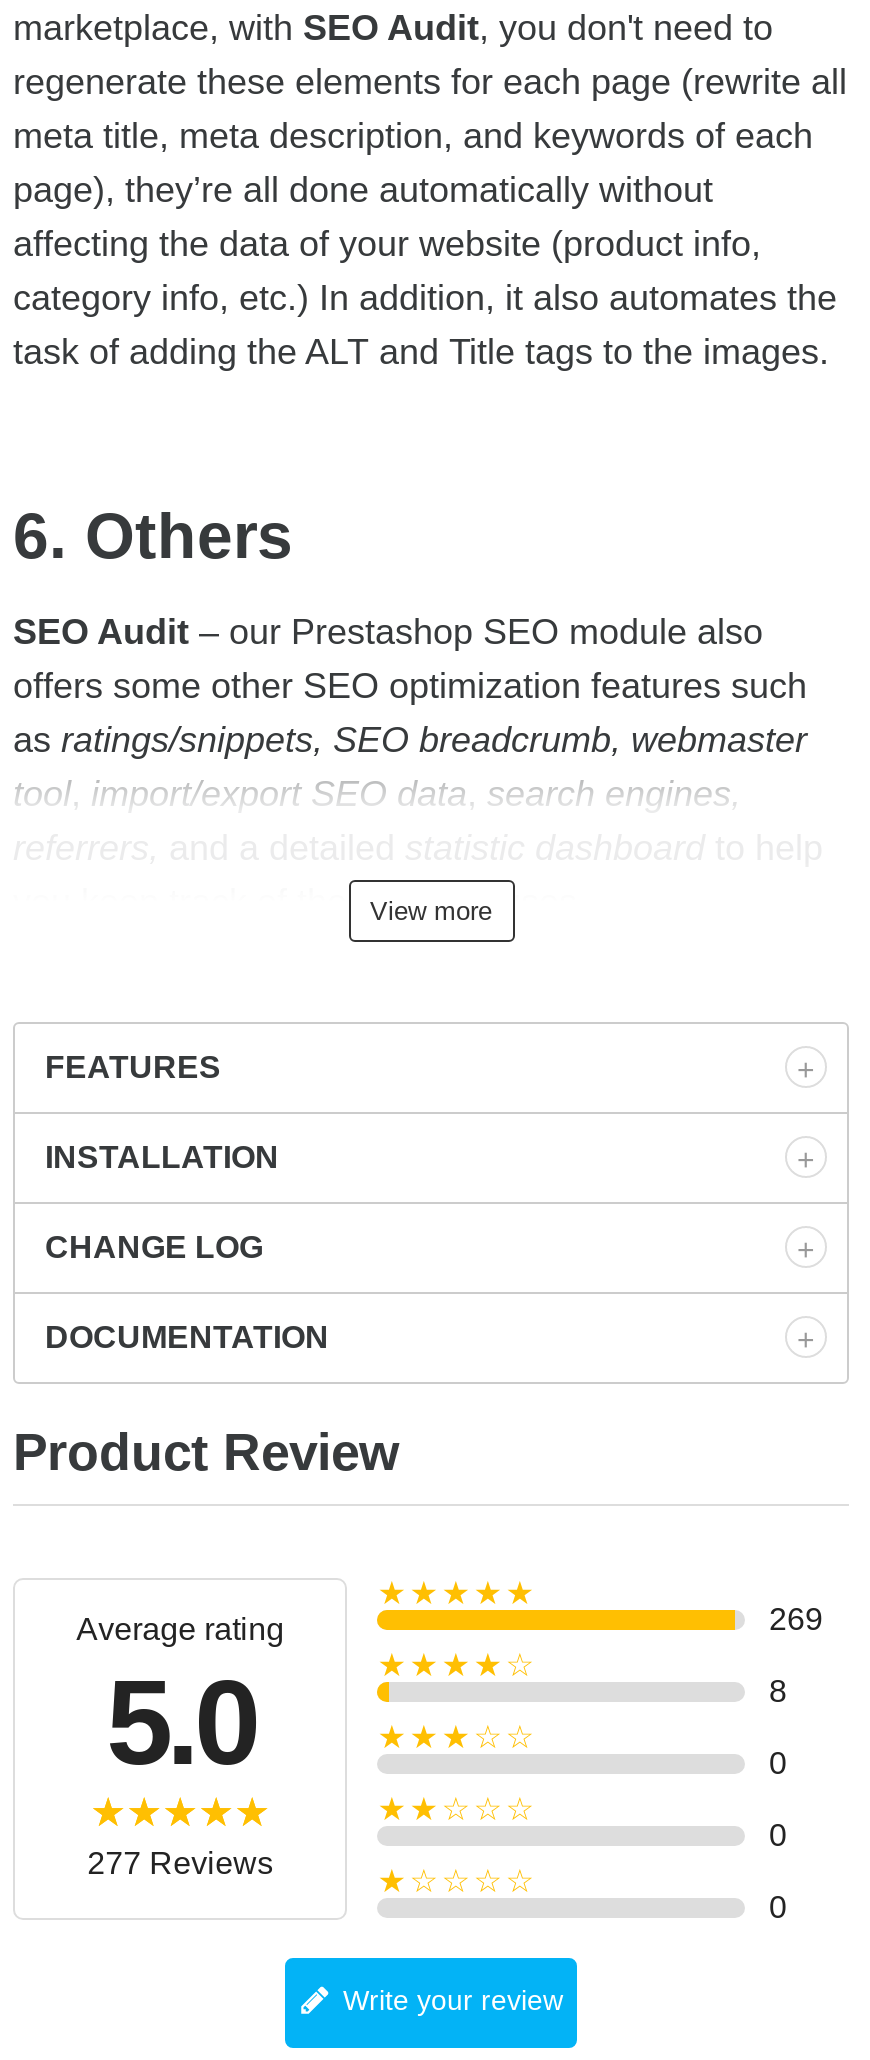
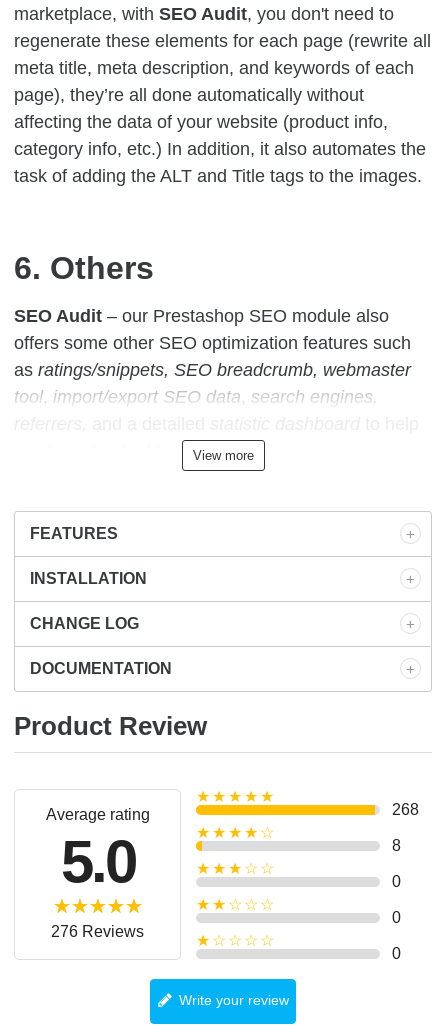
- 269
+ 268

- 277 Reviews
+ 276 Reviews
